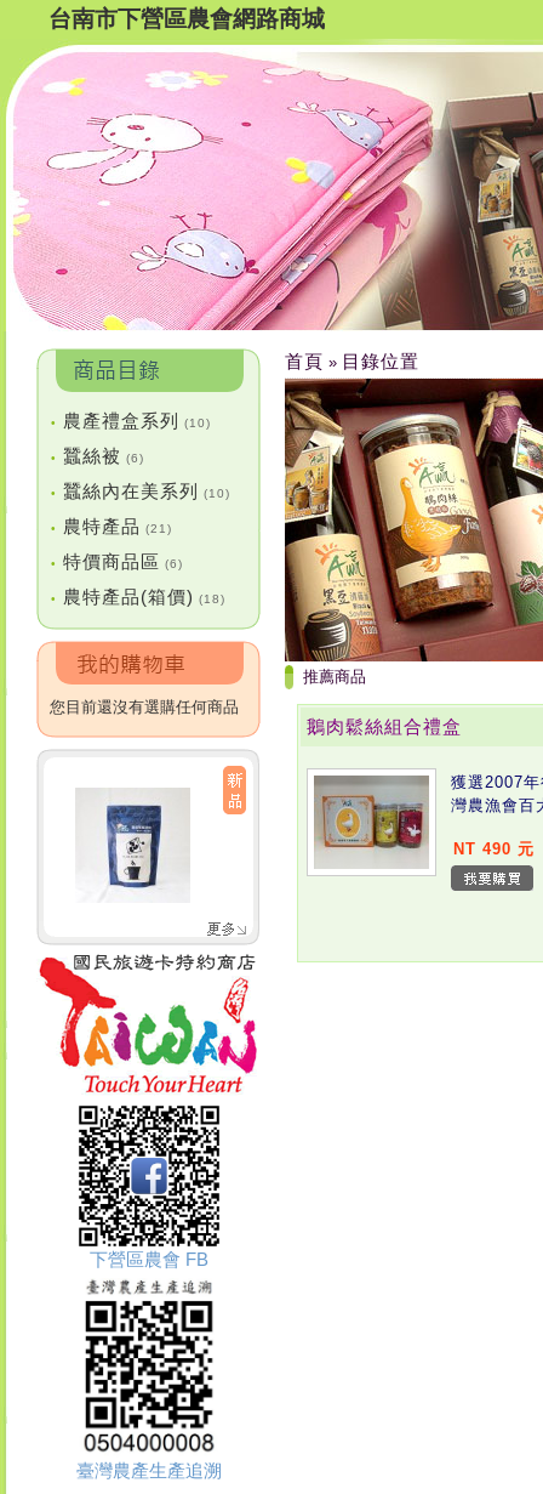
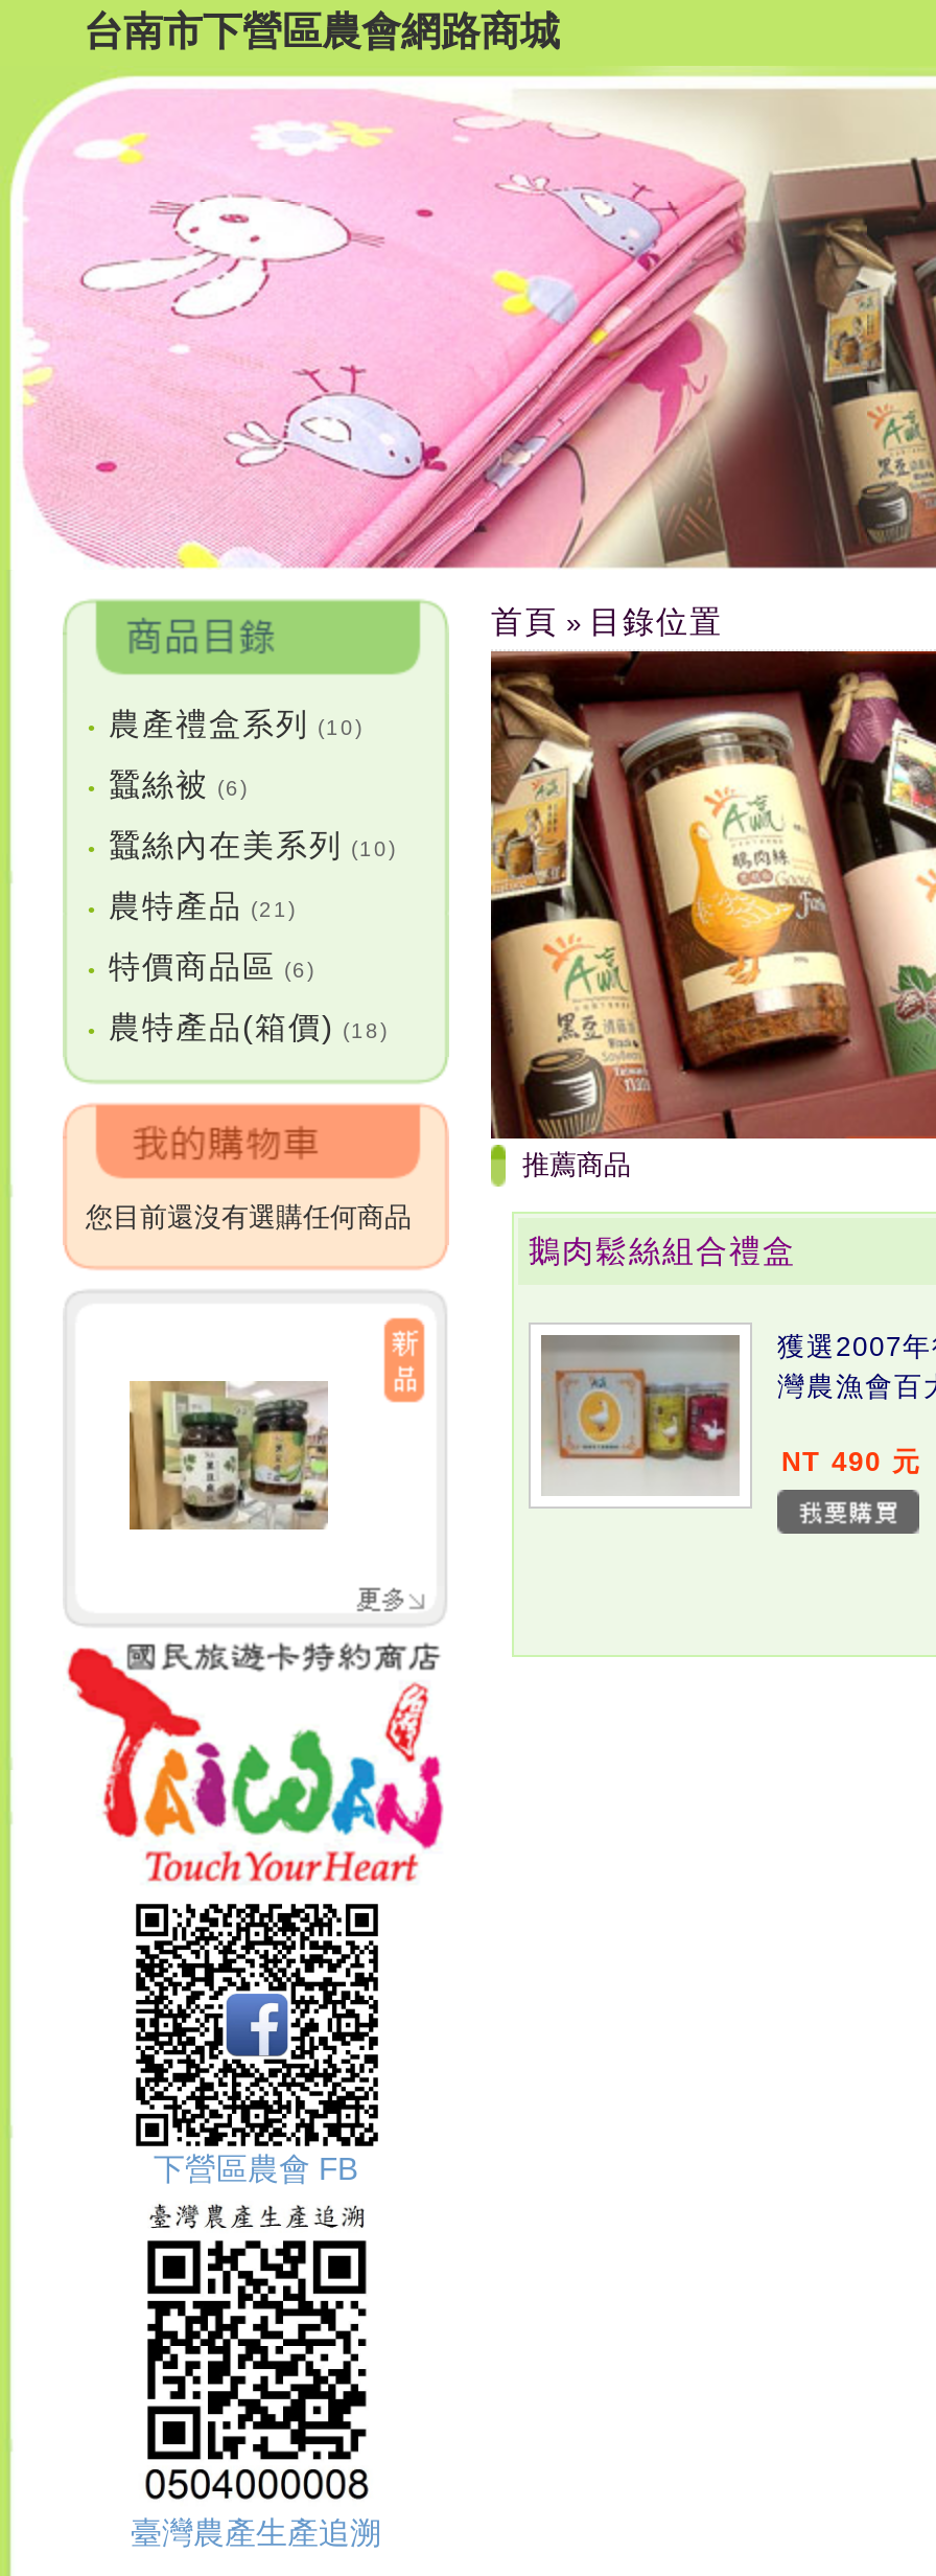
- [image]
+ [image]
